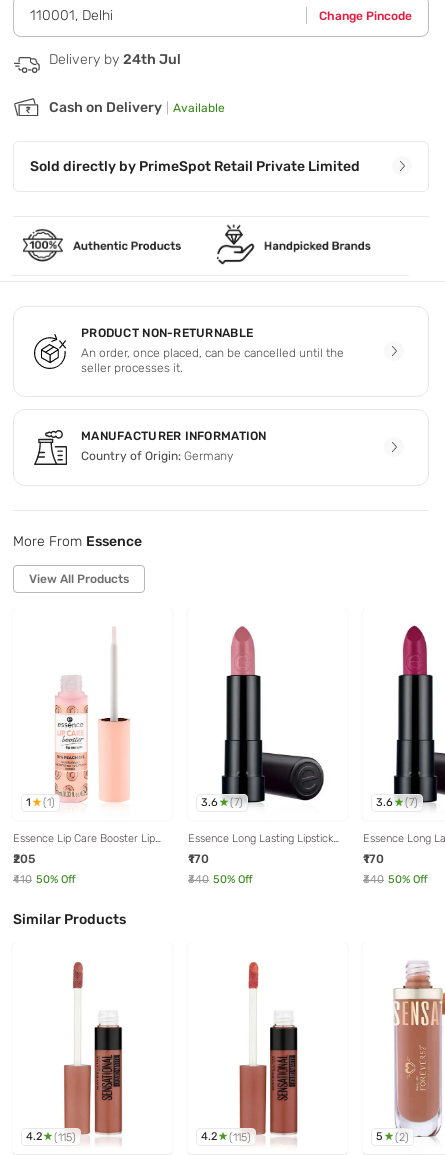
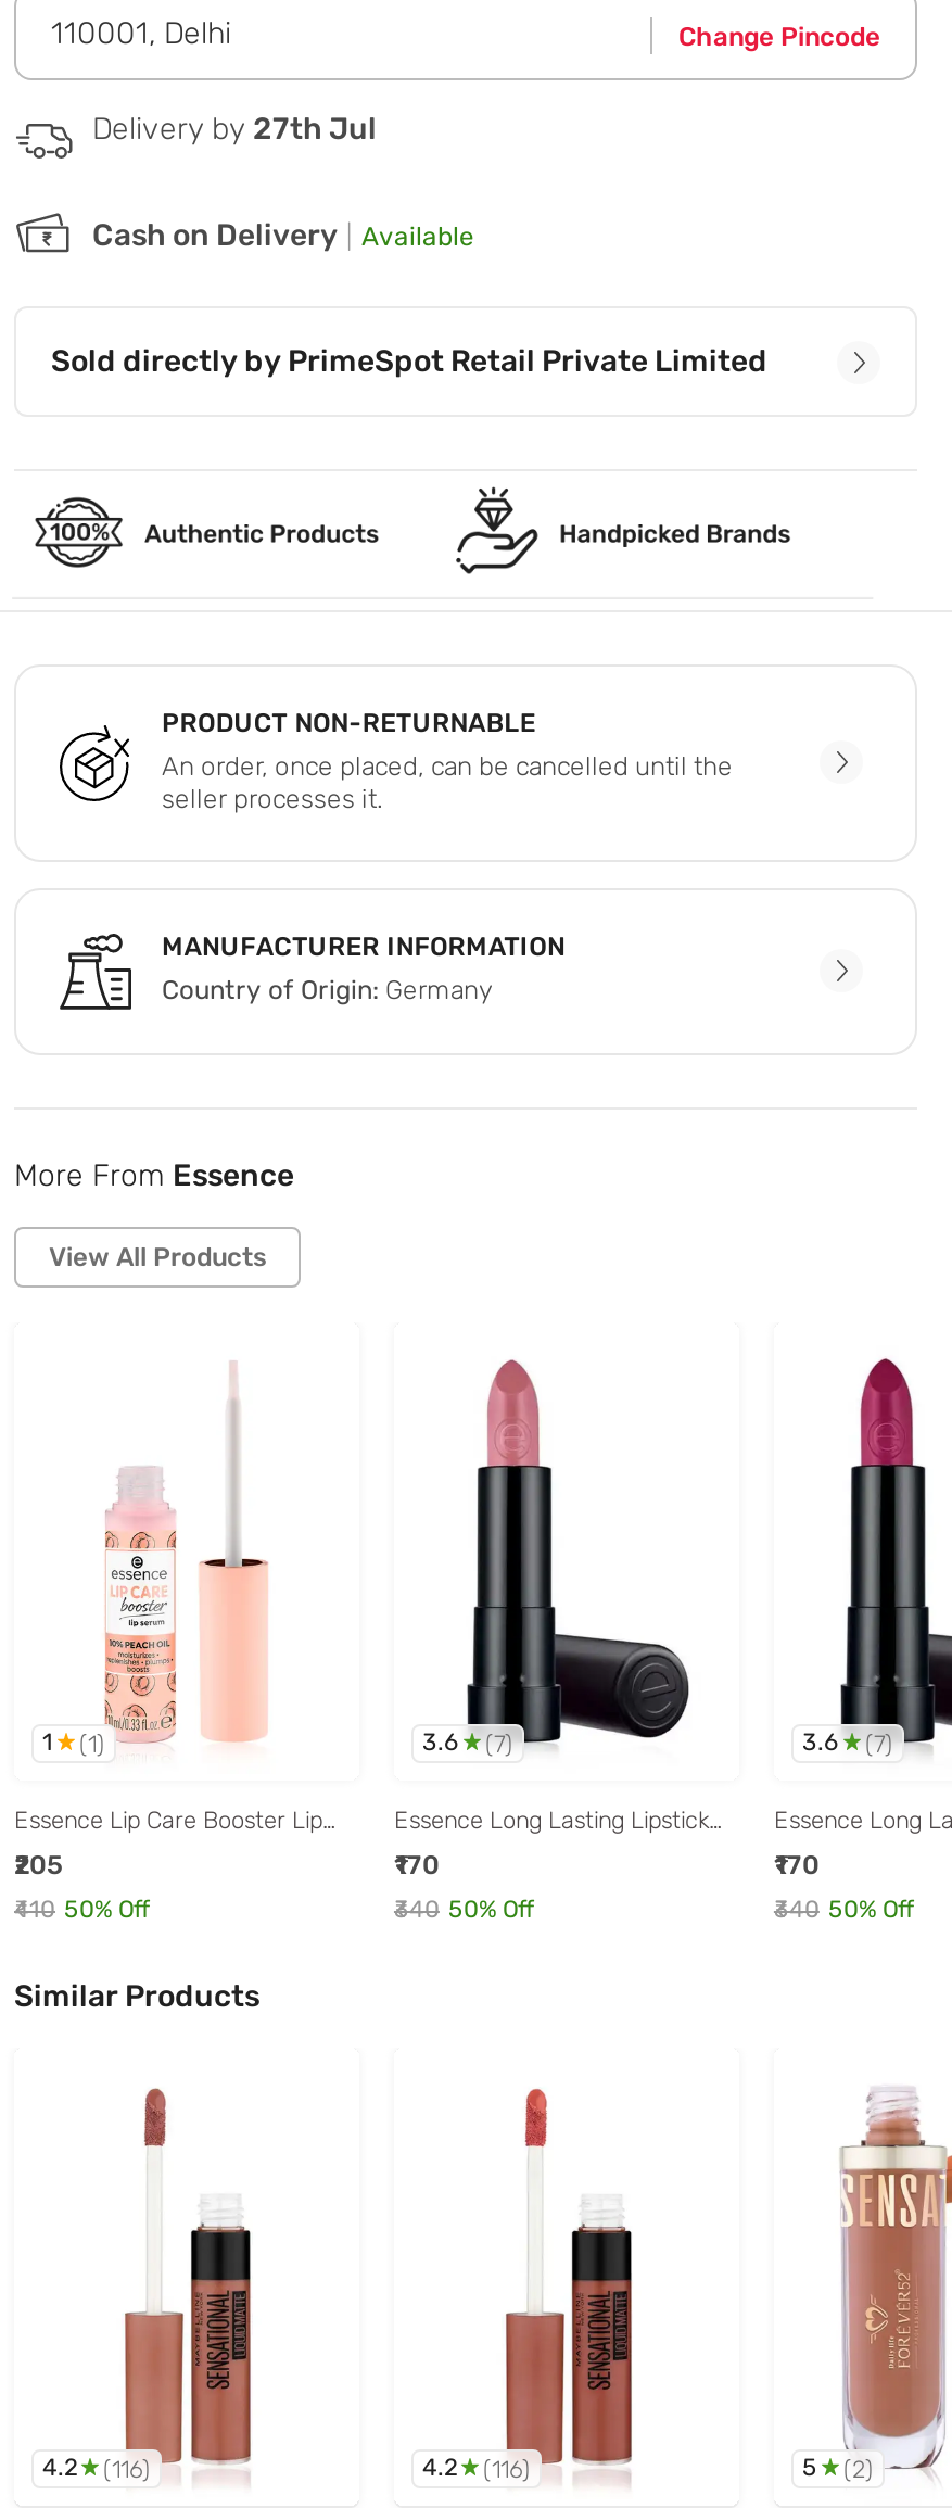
- Delivery by 24th Jul
+ Delivery by 27th Jul

- 4.2 (115)
+ 4.2 (116)

- 4.2 (115)
+ 4.2 (116)
